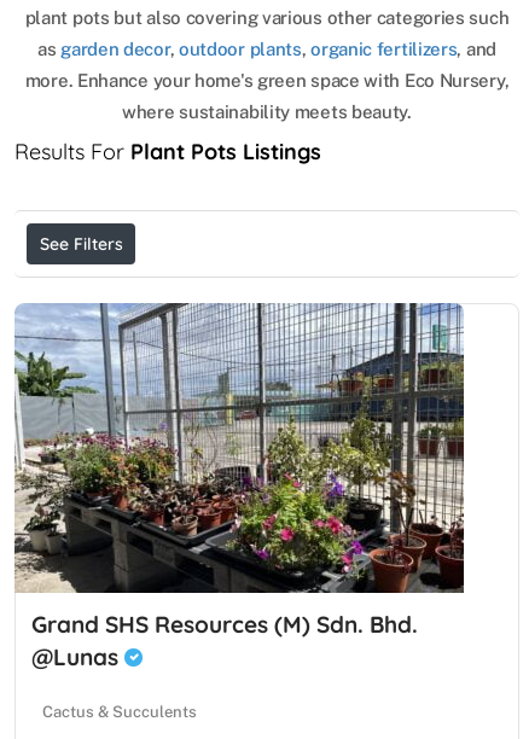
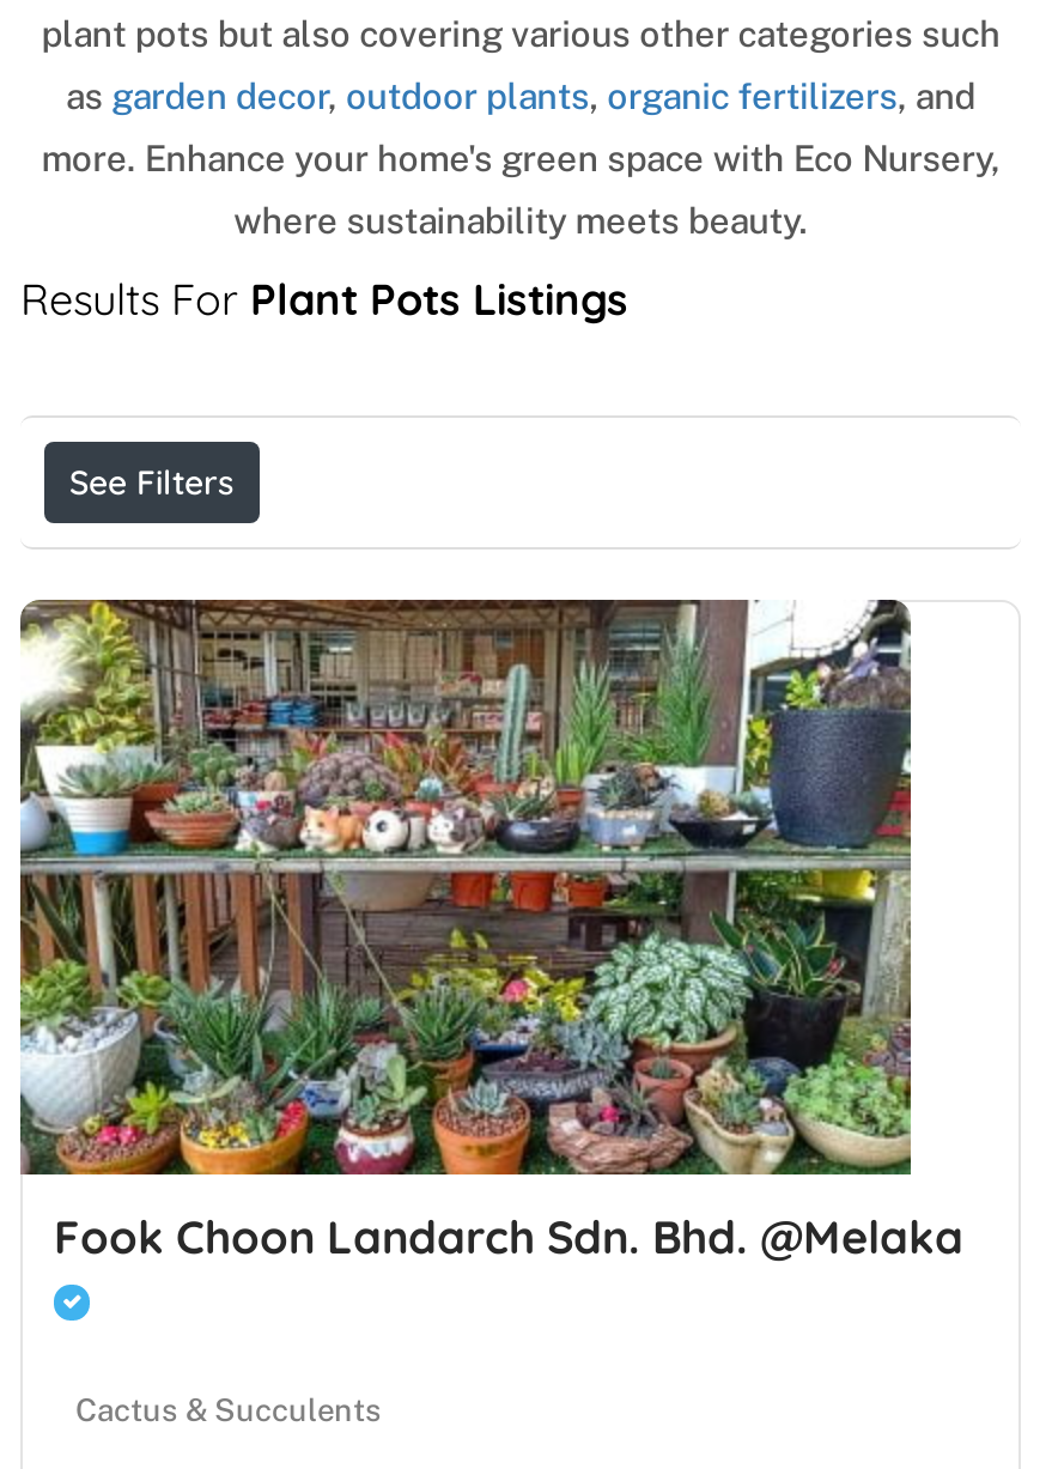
- [image]
- Grand SHS Resources (M) Sdn. Bhd.
- @Lunas
+ [image]
+ Fook Choon Landarch Sdn. Bhd. @Melaka
